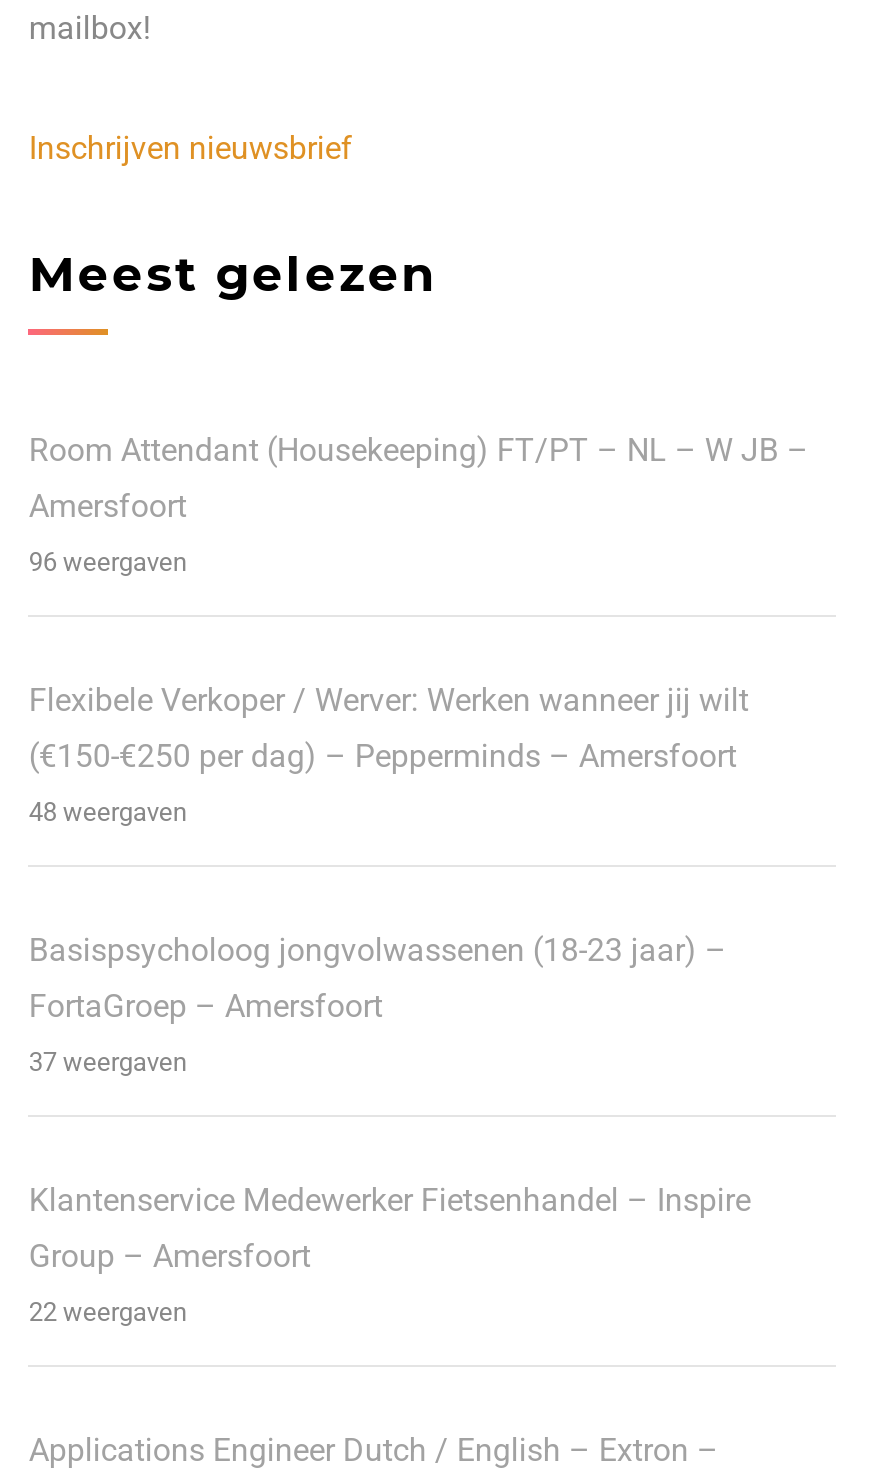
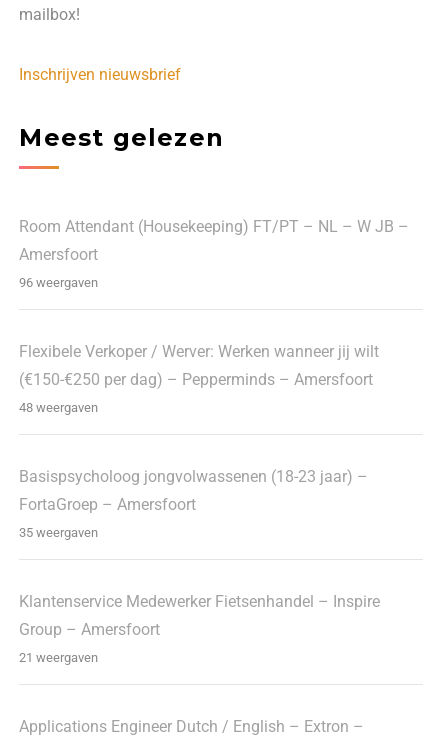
- 37 weergaven
+ 35 weergaven

- 22 weergaven
+ 21 weergaven
